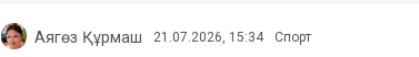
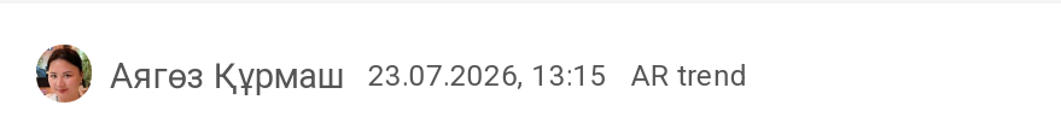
- 21.07.2026, 15:34
- Спорт
+ 23.07.2026, 13:15
+ AR trend
